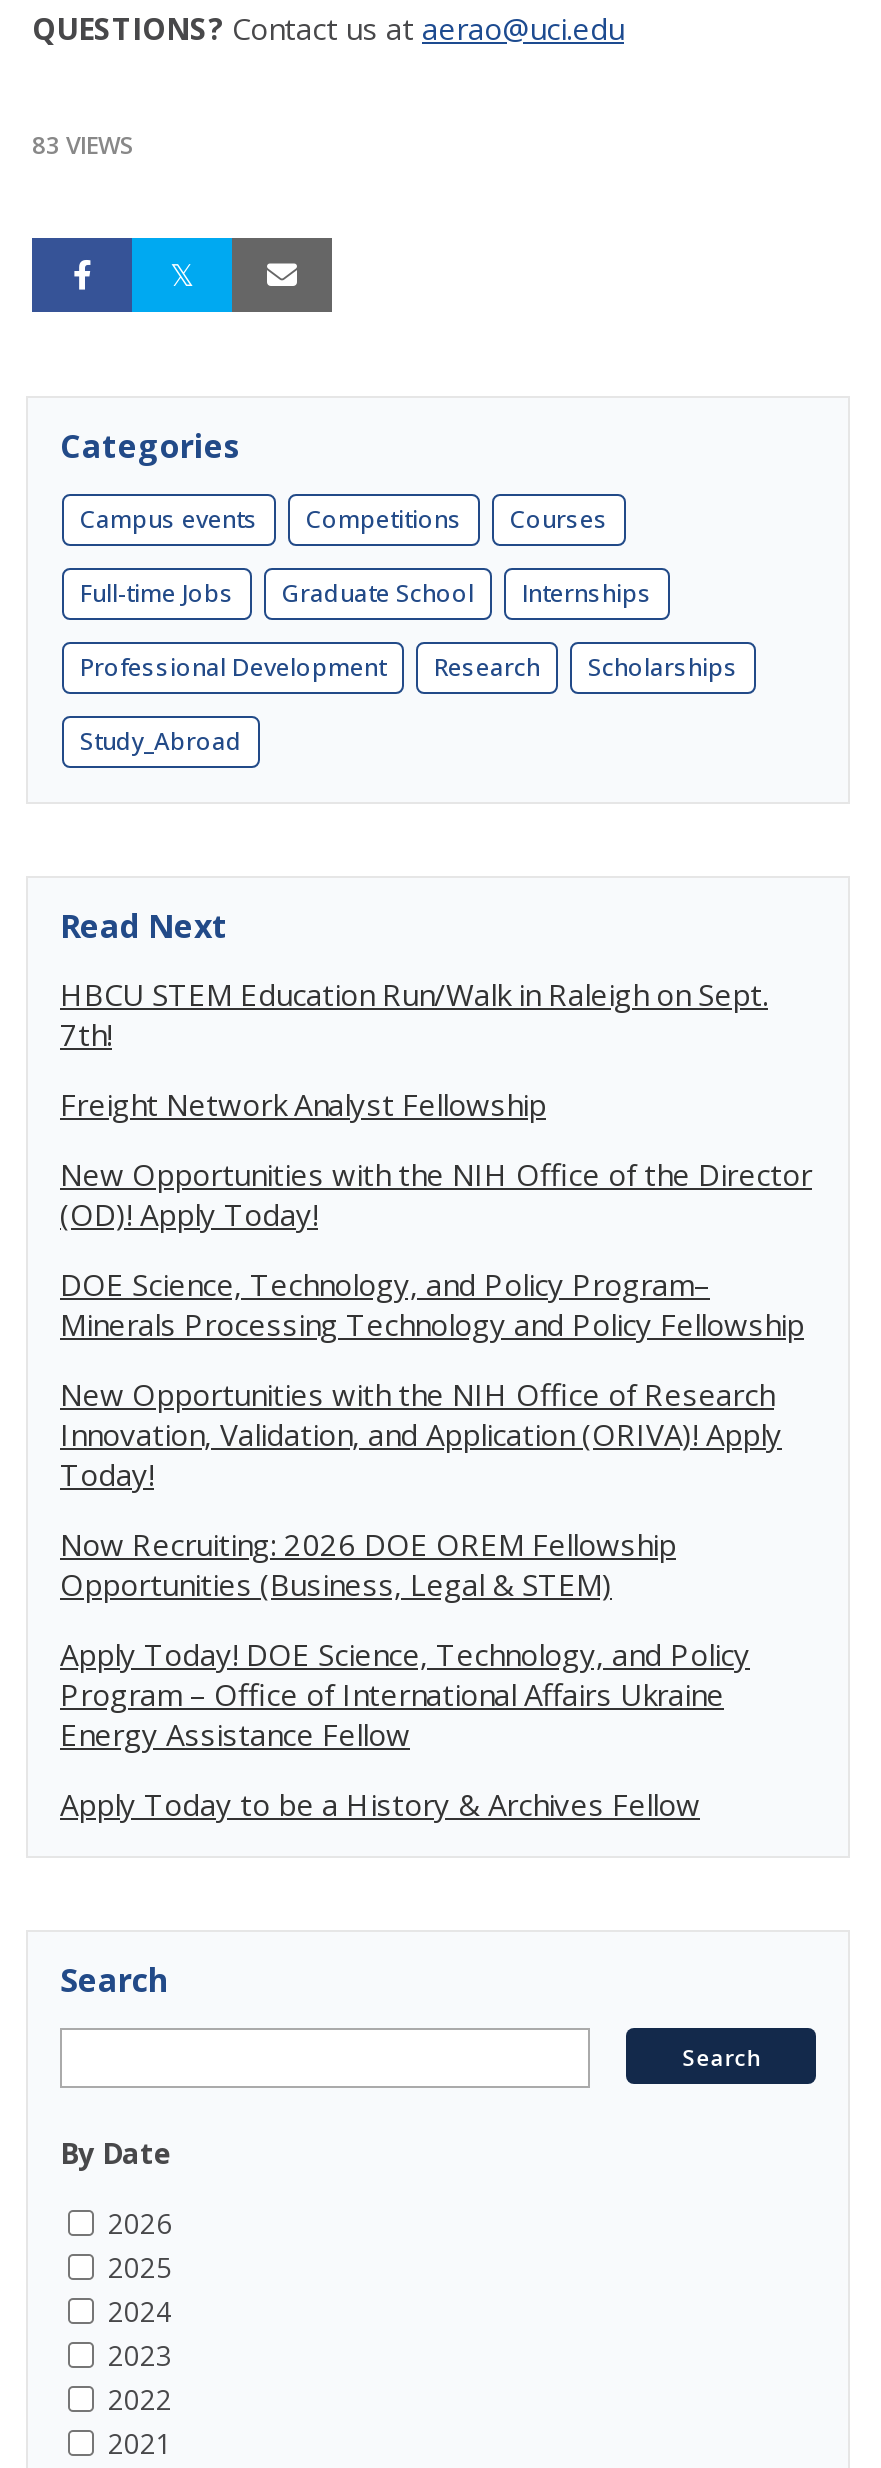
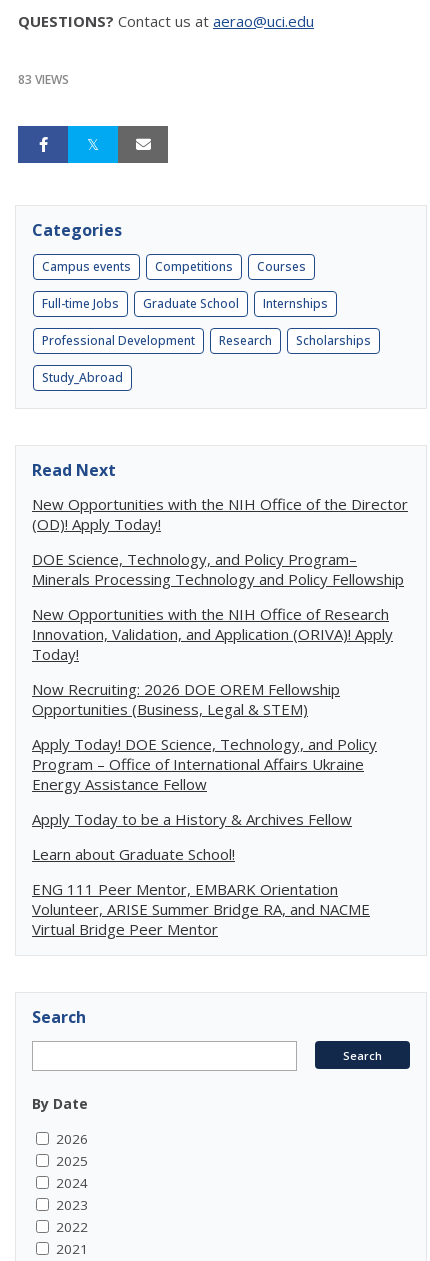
- HBCU STEM Education Run/Walk in Raleigh on Sept.
- 7th!
- Freight Network Analyst Fellowship

moved up: New Opportunities with the NIH Office of the Director | (OD)! Apply Today! | DOE Science, Technology, and Policy Program– | ... | Energy Assistance Fellow | Apply Today to be a History & Archives Fellow

+ Learn about Graduate School!
+ ENG 111 Peer Mentor, EMBARK Orientation
+ Volunteer, ARISE Summer Bridge RA, and NACME
+ Virtual Bridge Peer Mentor
